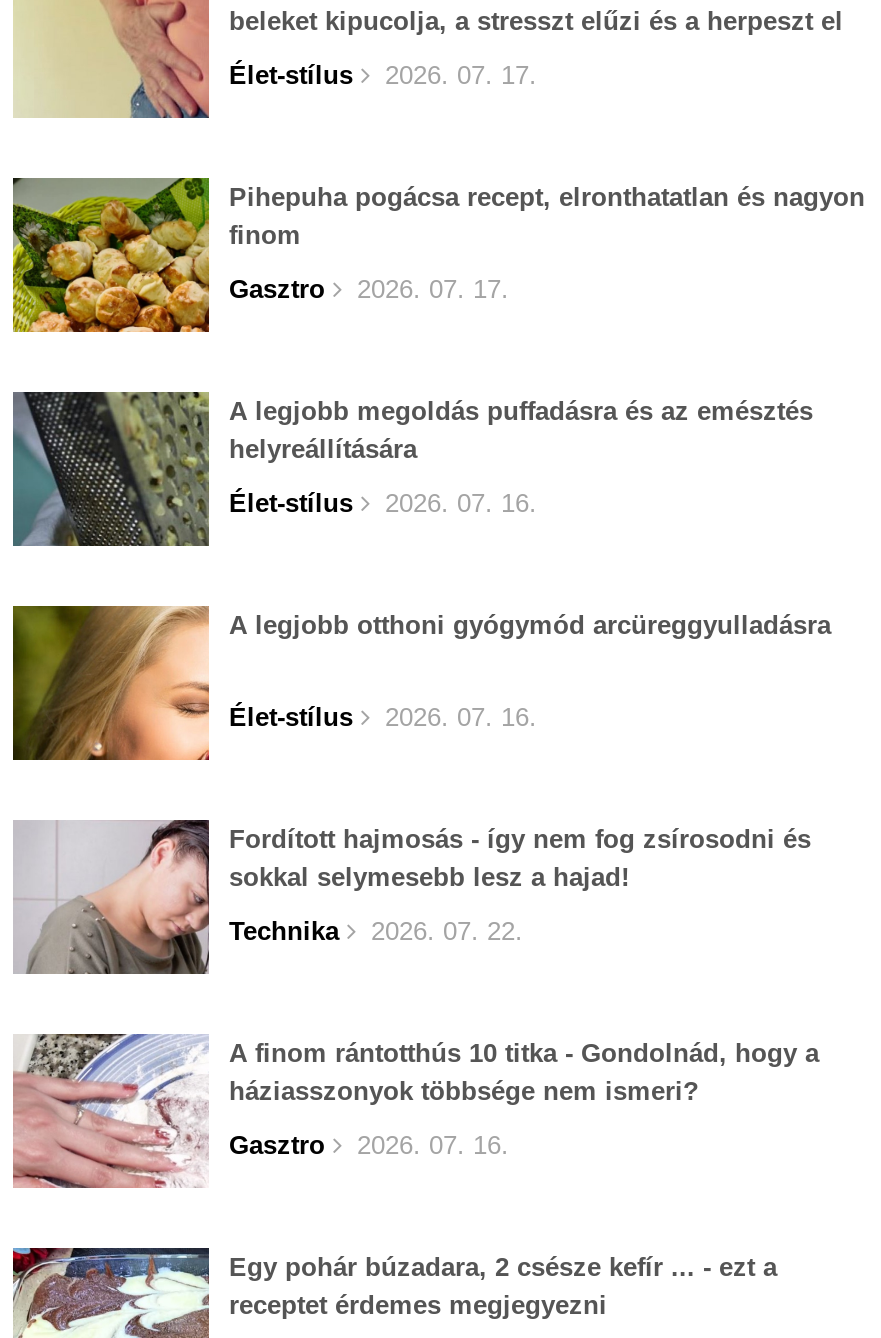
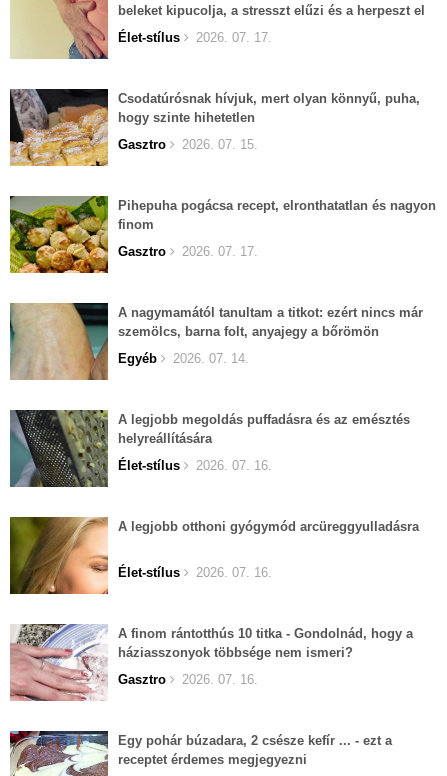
+ [image]
+ Csodatúrósnak hívjuk, mert olyan könnyű, puha,
+ hogy szinte hihetetlen
+ Gasztro
+ 2026. 07. 15.

+ [image]
+ A nagymamától tanultam a titkot: ezért nincs már
+ szemölcs, barna folt, anyajegy a bőrömön
+ Egyéb
+ 2026. 07. 14.

moved down: [image] | A legjobb megoldás puffadásra és az emésztés | helyreállítására | Élet-stílus | 2026. 07. 16. | A legjobb otthoni gyógymód arcüreggyulladásra | Élet-stílus | 2026. 07. 16.

- [image]
- Fordított hajmosás - így nem fog zsírosodni és
- sokkal selymesebb lesz a hajad!
- Technika
- 2026. 07. 22.
